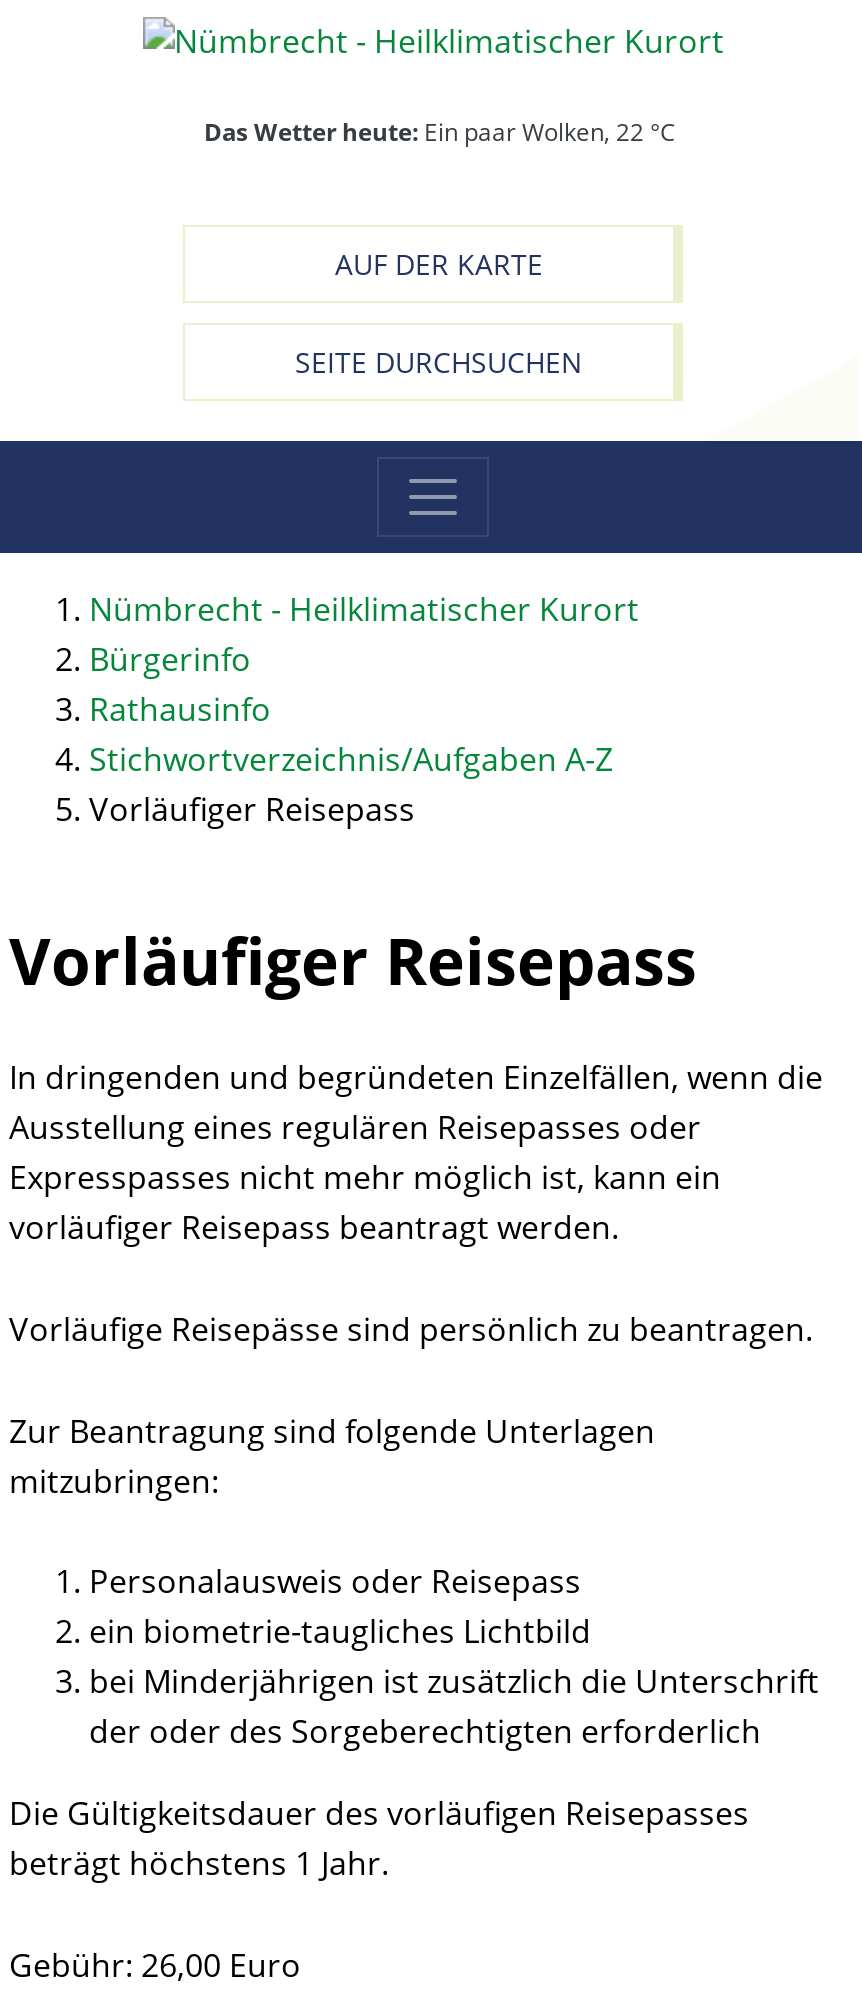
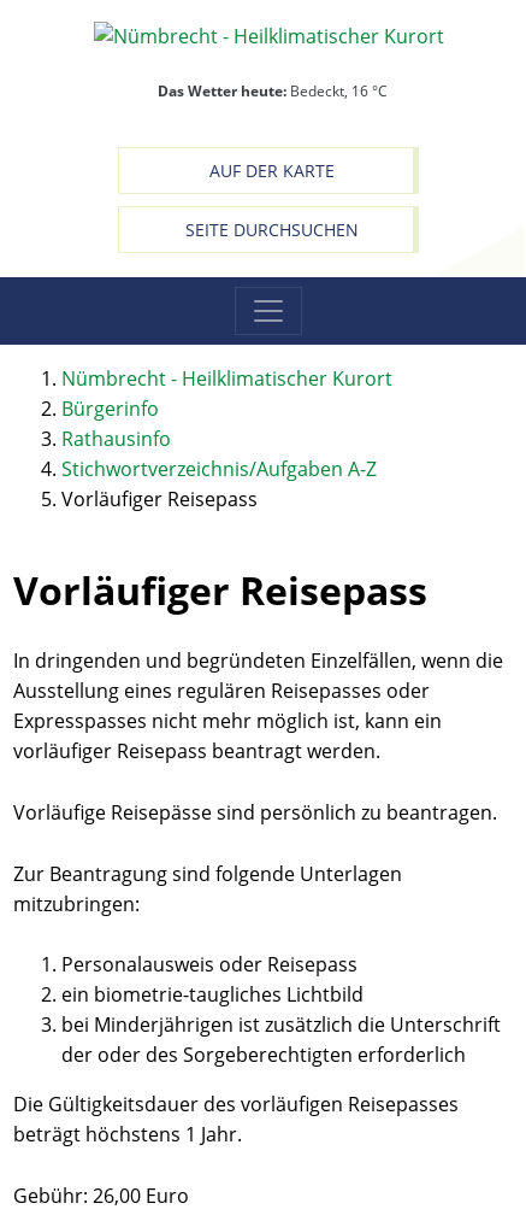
- Das Wetter heute: Ein paar Wolken, 22 °C
+ Das Wetter heute: Bedeckt, 16 °C
